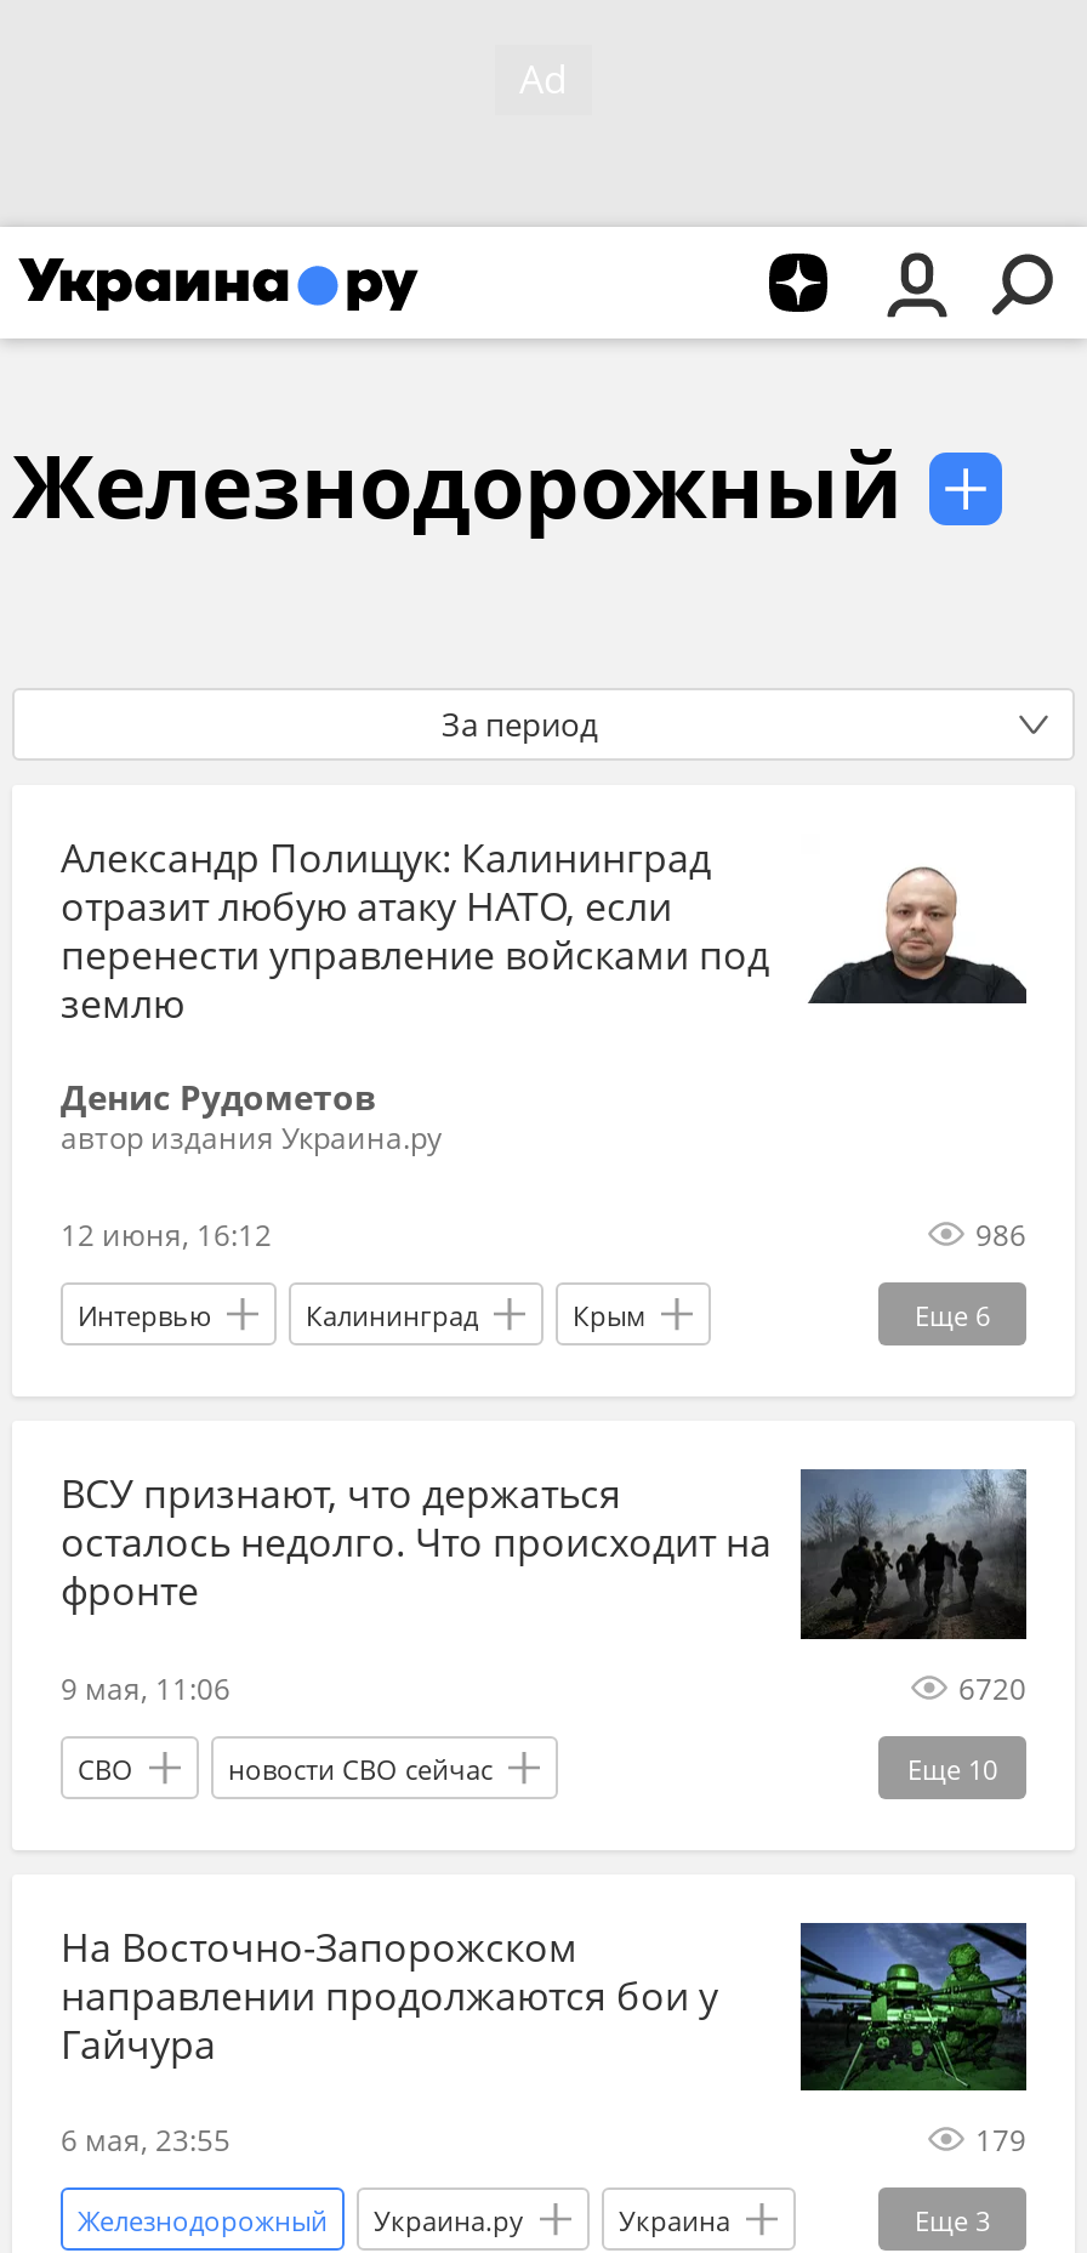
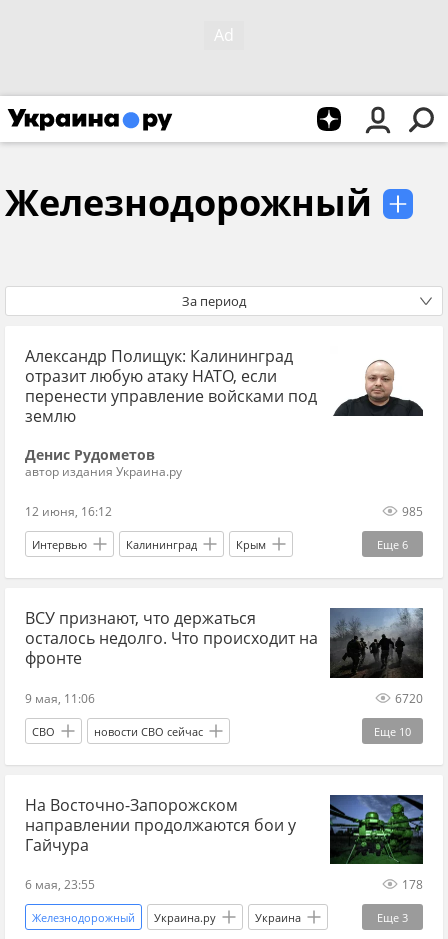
- 986
+ 985

- 179
+ 178
